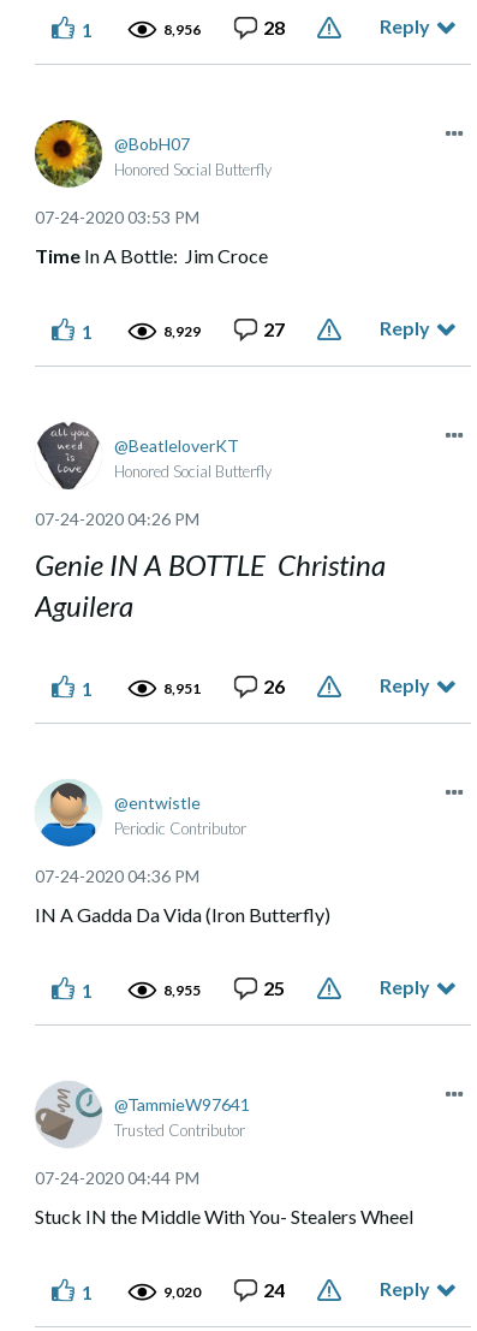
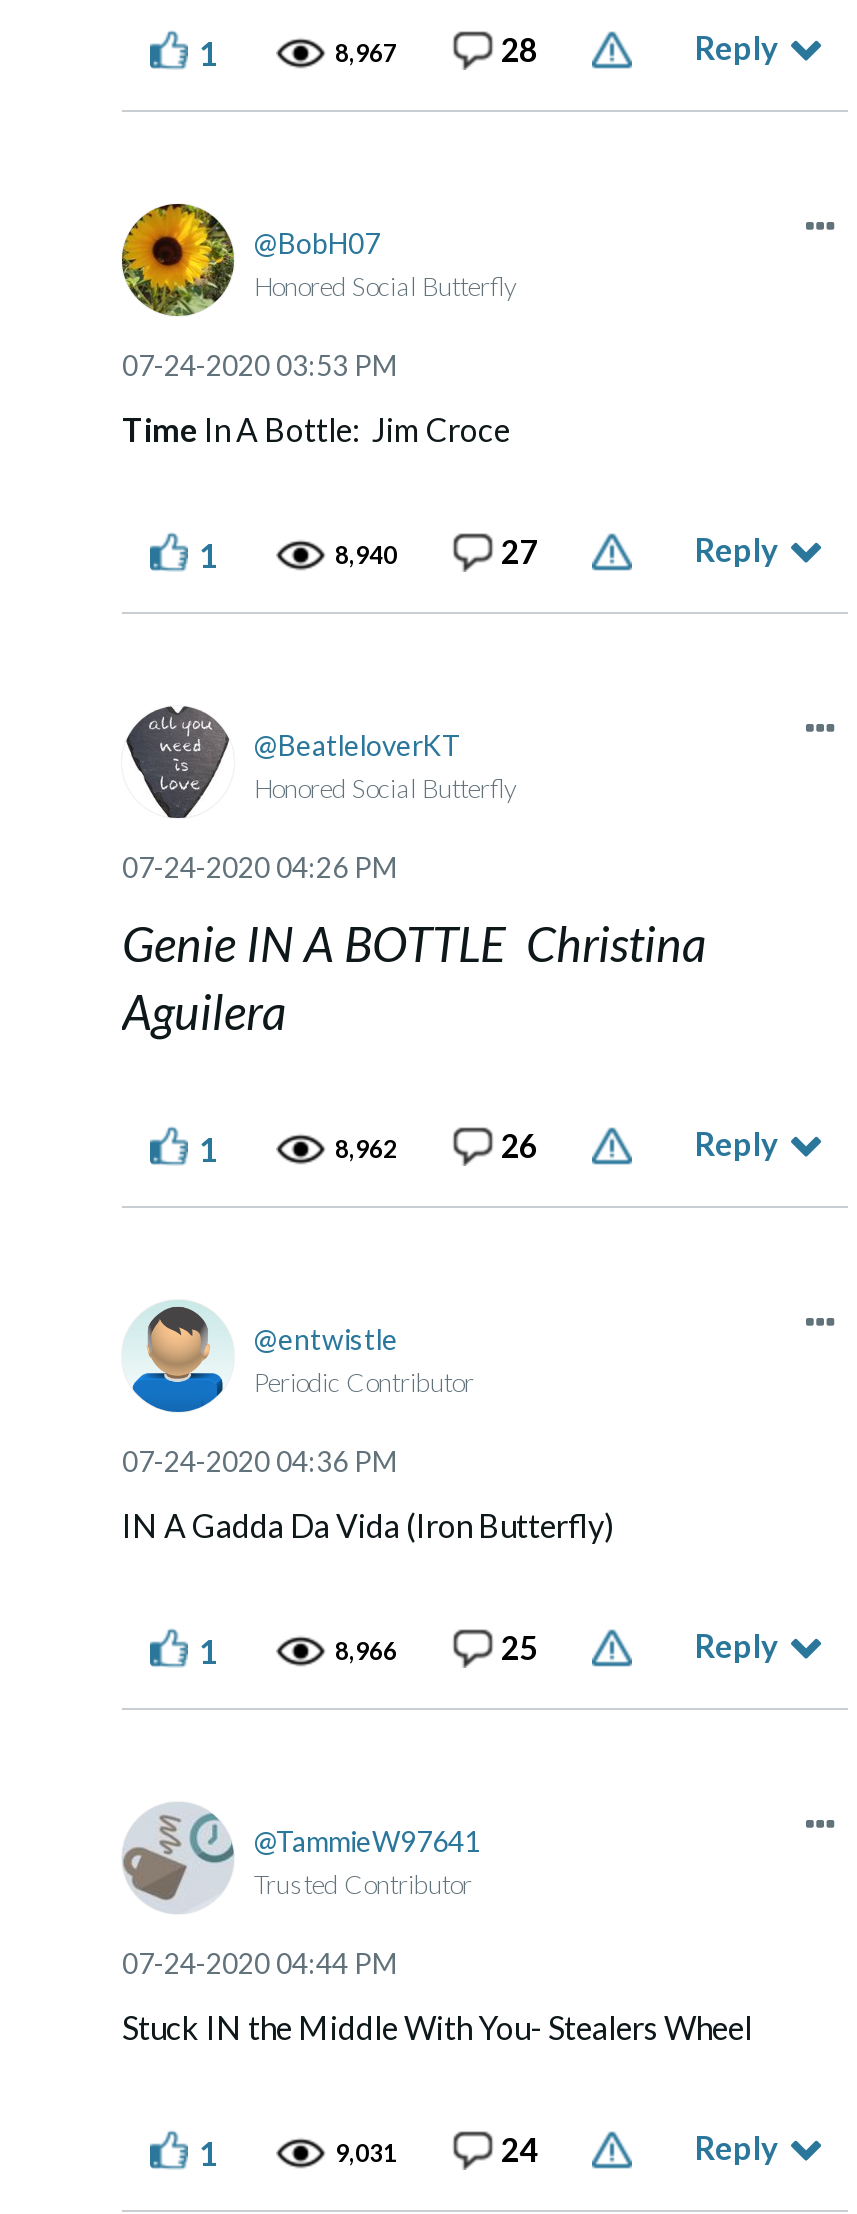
- 8,956
+ 8,967

- 8,929
+ 8,940

- 8,951
+ 8,962

- 8,955
+ 8,966

- 9,020
+ 9,031
